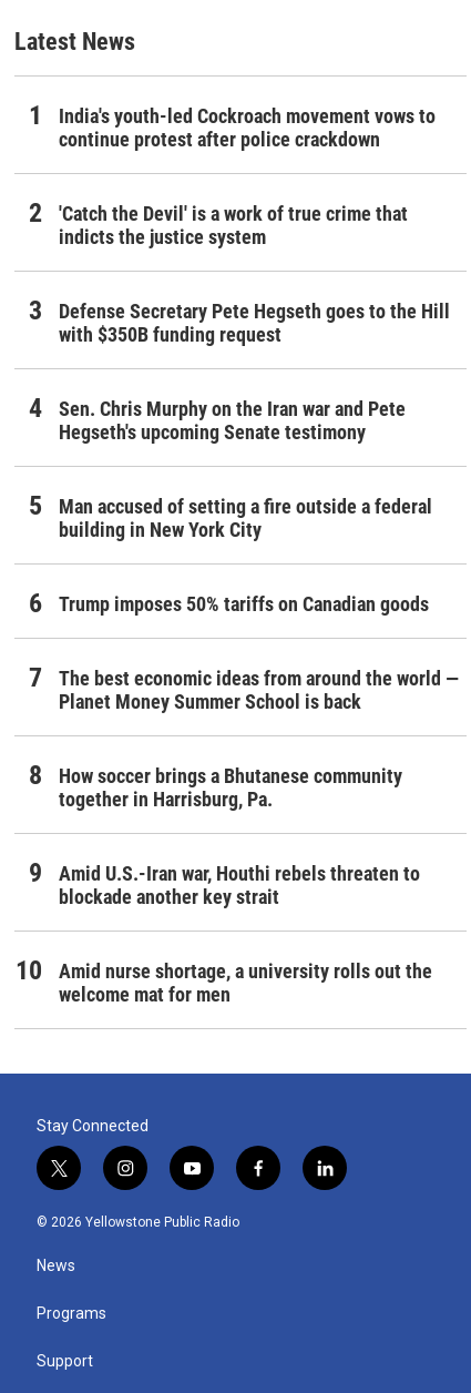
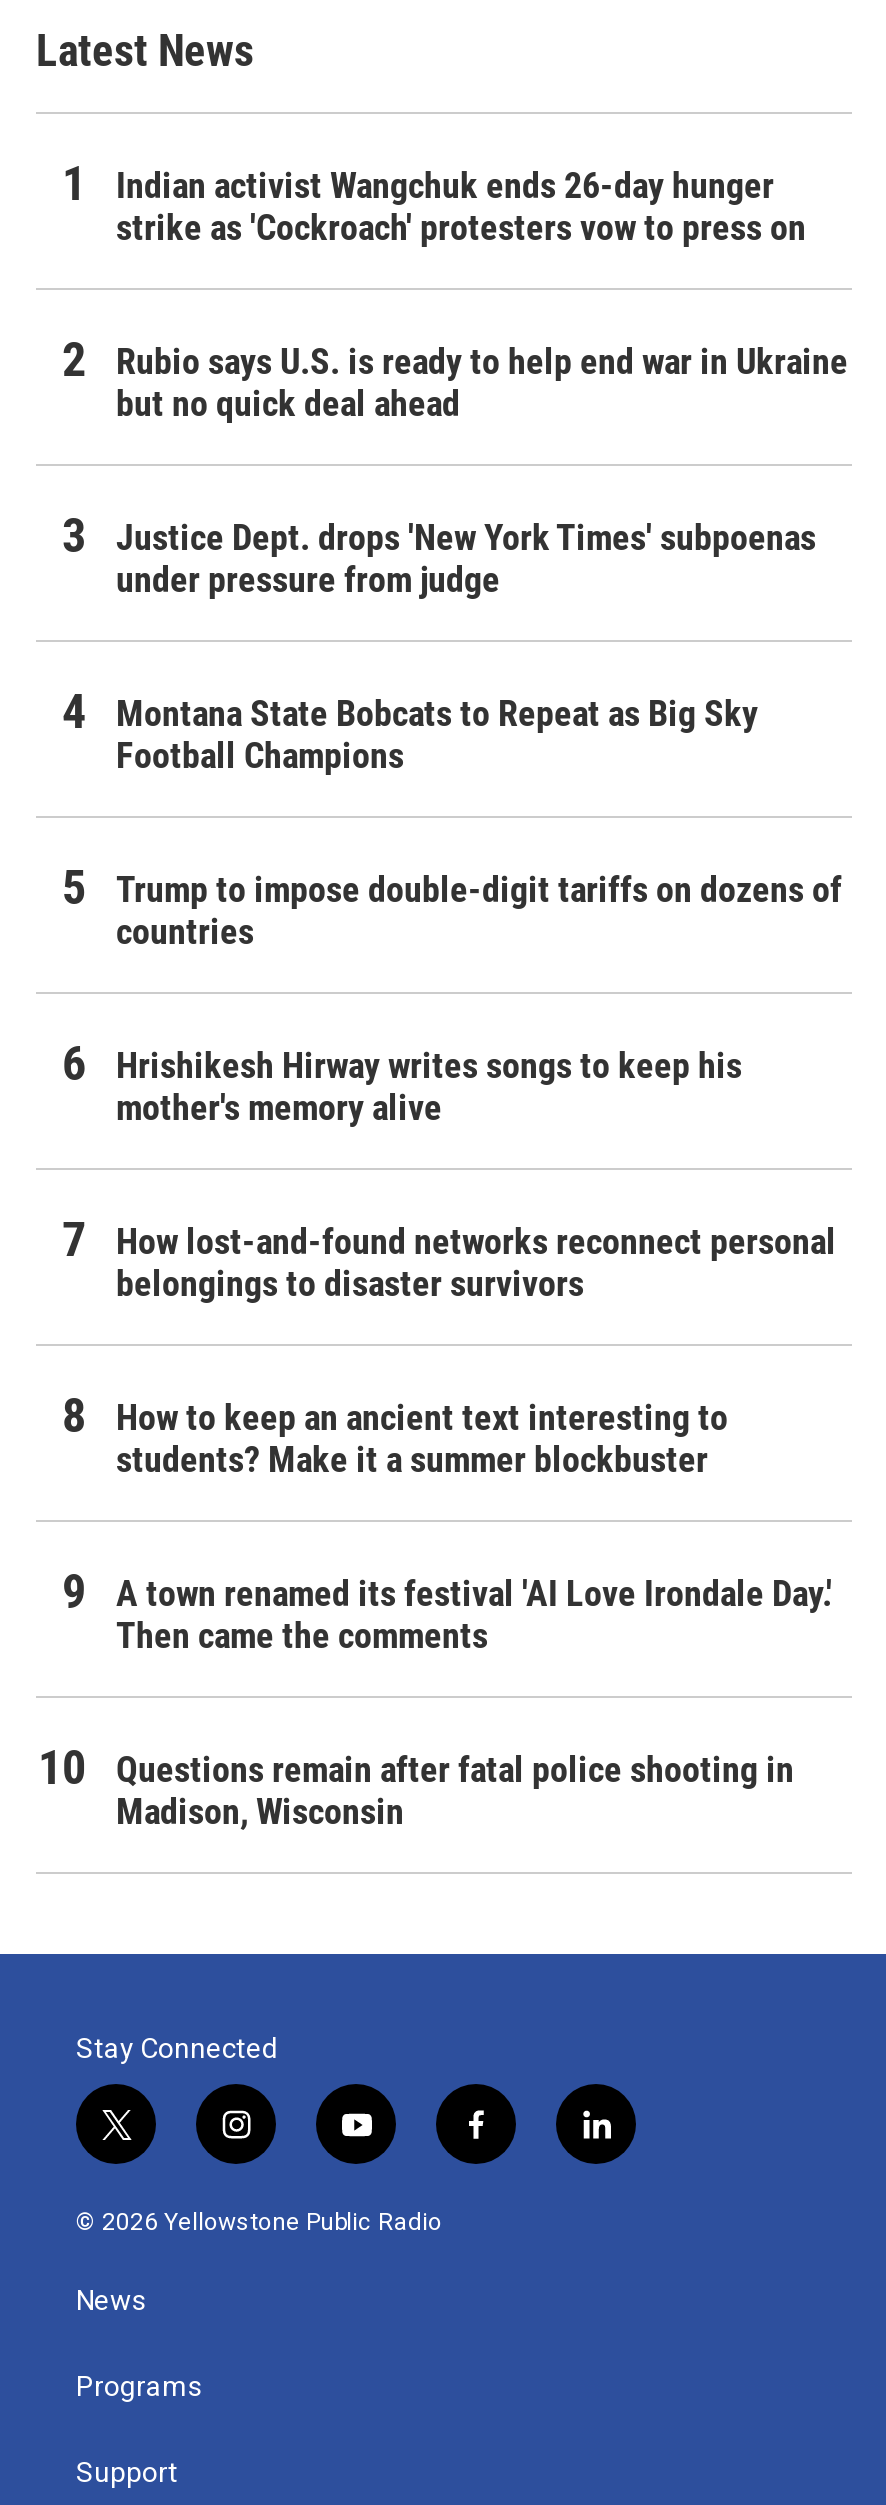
- India's youth-led Cockroach movement vows to
- continue protest after police crackdown
+ Indian activist Wangchuk ends 26-day hunger
+ strike as 'Cockroach' protesters vow to press on

- 'Catch the Devil' is a work of true crime that
- indicts the justice system
+ Rubio says U.S. is ready to help end war in Ukraine
+ but no quick deal ahead

- Defense Secretary Pete Hegseth goes to the Hill
- with $350B funding request
+ Justice Dept. drops 'New York Times' subpoenas
+ under pressure from judge

- Sen. Chris Murphy on the Iran war and Pete
- Hegseth's upcoming Senate testimony
+ Montana State Bobcats to Repeat as Big Sky
+ Football Champions

- Man accused of setting a fire outside a federal
- building in New York City
+ Trump to impose double-digit tariffs on dozens of
+ countries

- Trump imposes 50% tariffs on Canadian goods
+ Hrishikesh Hirway writes songs to keep his
+ mother's memory alive

- The best economic ideas from around the world —
- Planet Money Summer School is back
+ How lost-and-found networks reconnect personal
+ belongings to disaster survivors

- How soccer brings a Bhutanese community
- together in Harrisburg, Pa.
+ How to keep an ancient text interesting to
+ students? Make it a summer blockbuster

- Amid U.S.-Iran war, Houthi rebels threaten to
- blockade another key strait
+ A town renamed its festival 'AI Love Irondale Day.'
+ Then came the comments

- Amid nurse shortage, a university rolls out the
- welcome mat for men
+ Questions remain after fatal police shooting in
+ Madison, Wisconsin
